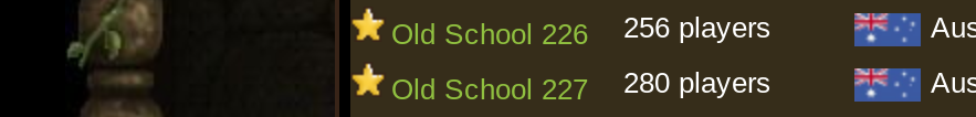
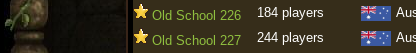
- Old School 226 256 players
+ Old School 226 184 players

- Old School 227 280 players
+ Old School 227 244 players
